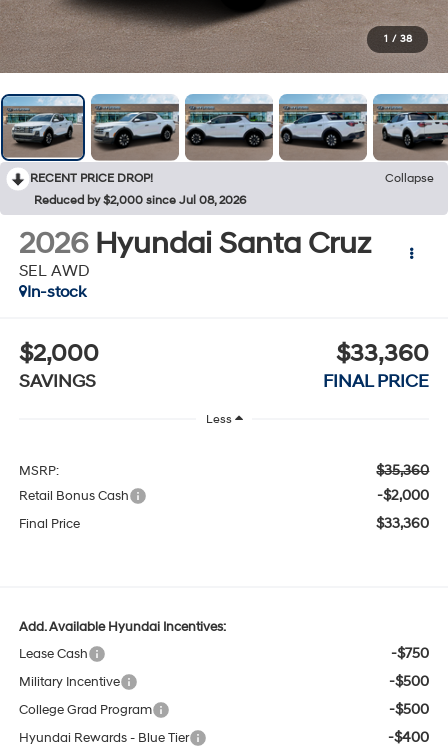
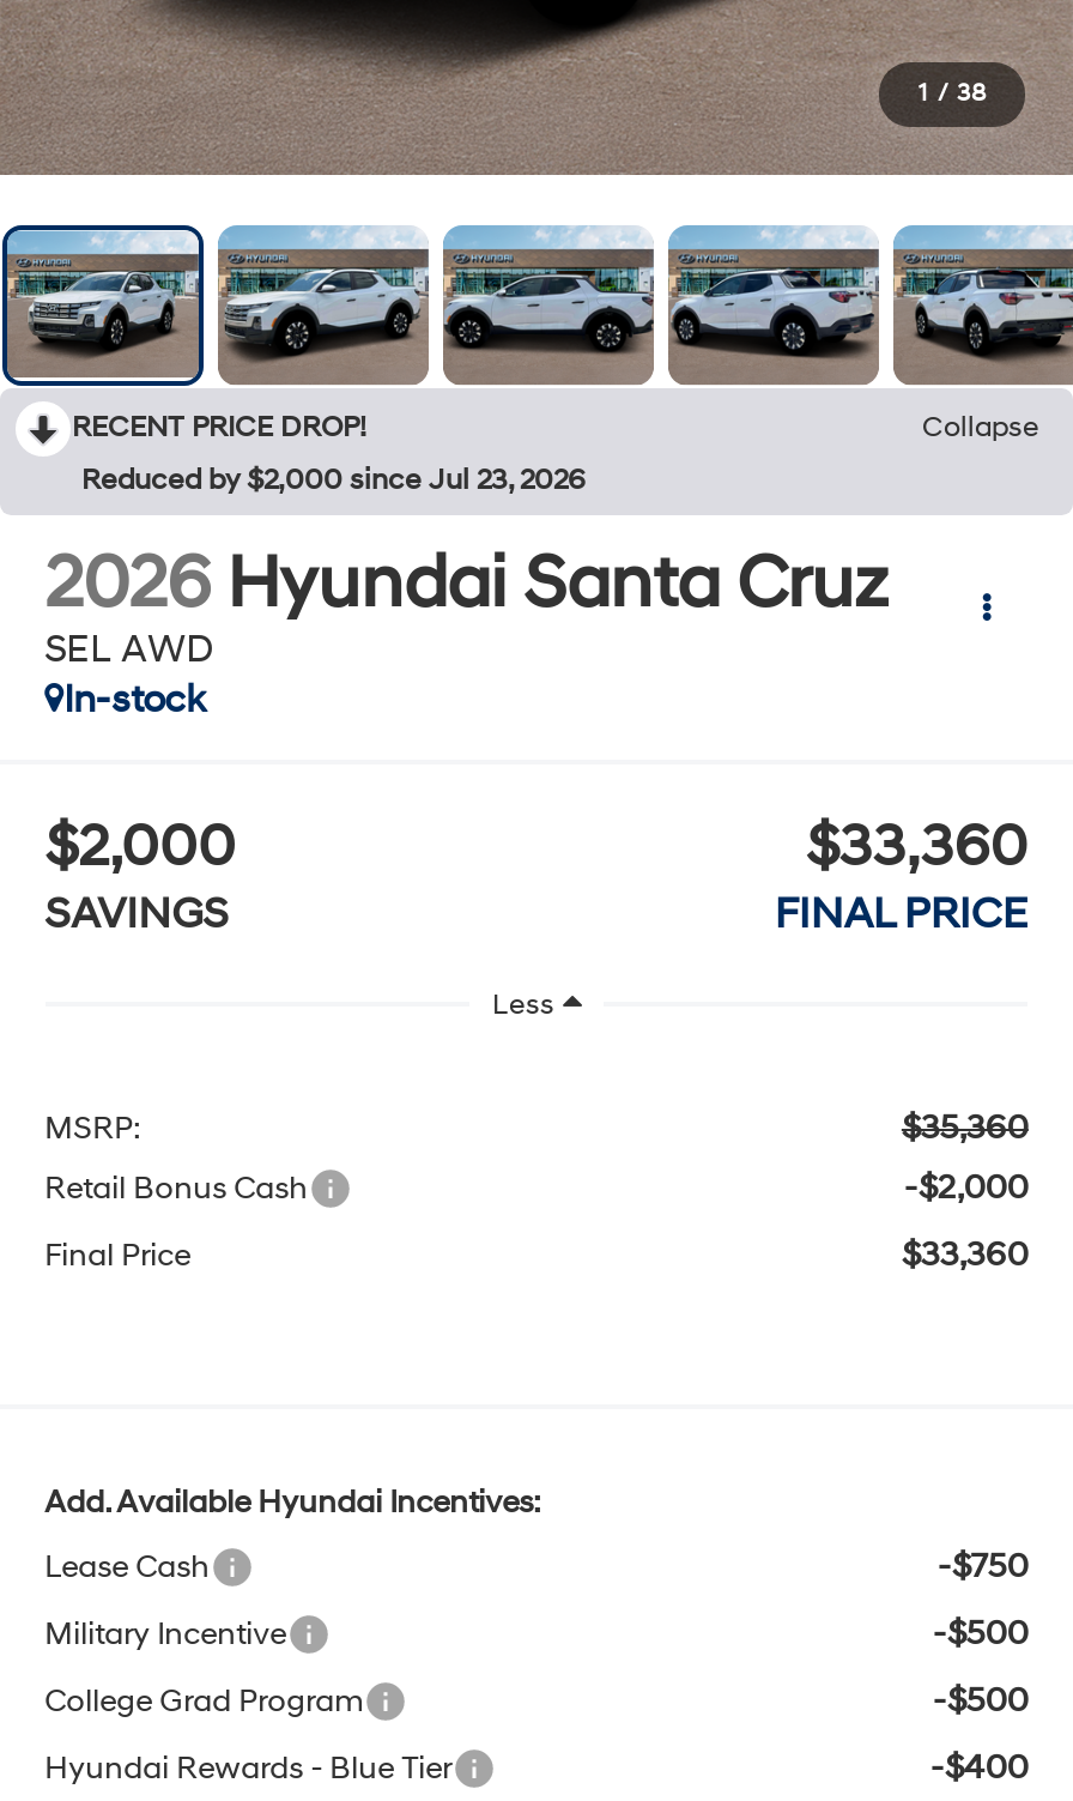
- Reduced by $2,000 since Jul 08, 2026
+ Reduced by $2,000 since Jul 23, 2026
